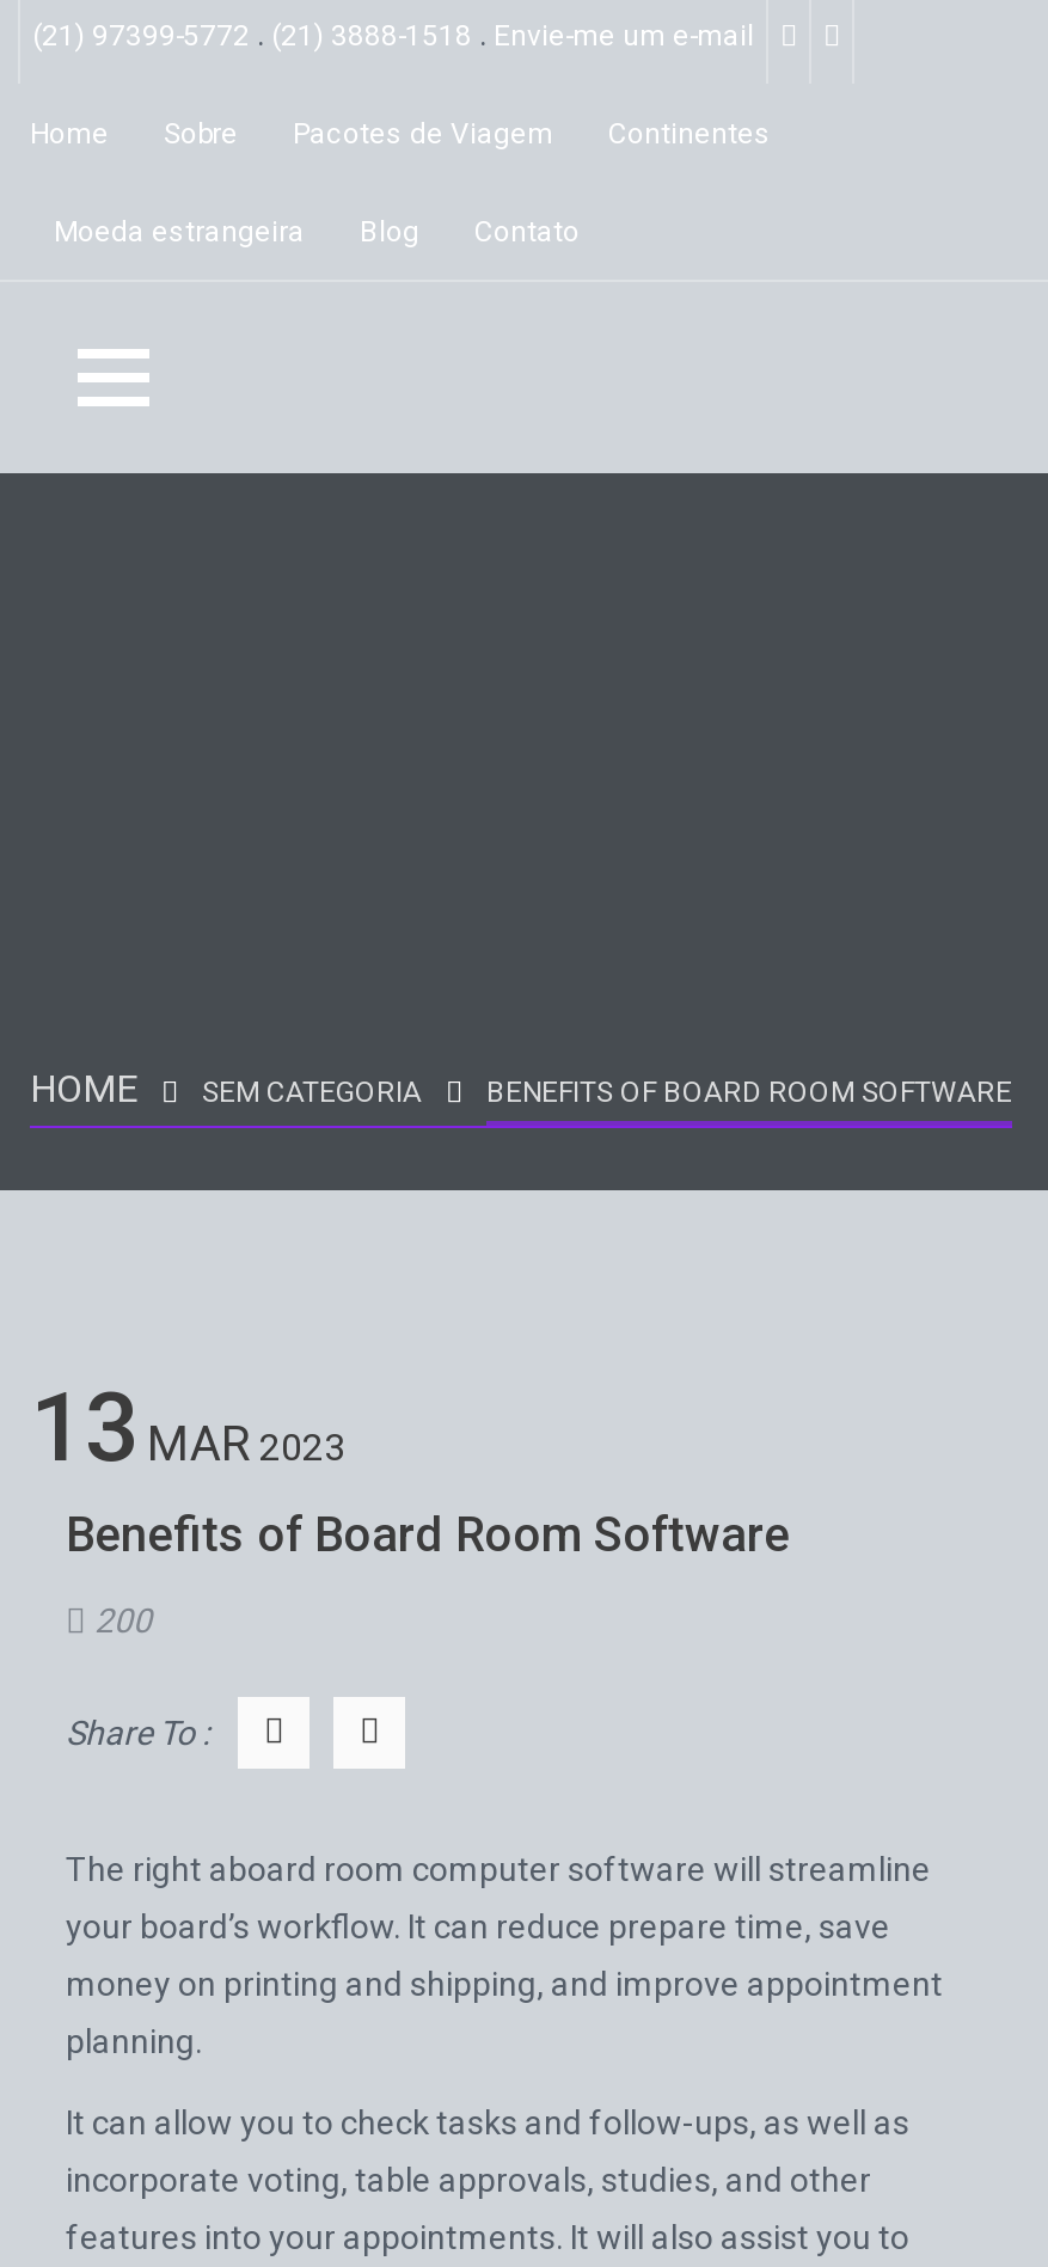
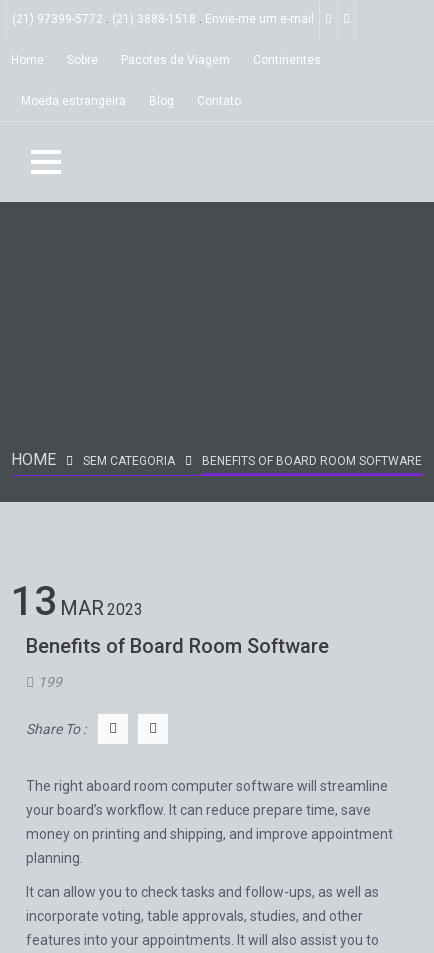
- 200
+ 199
